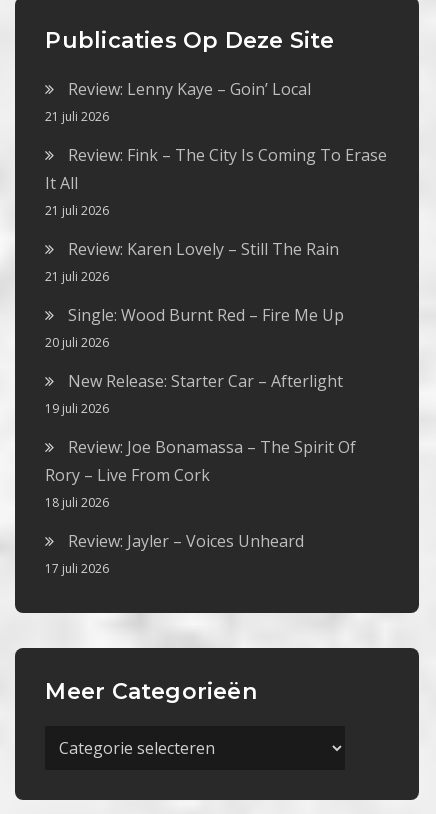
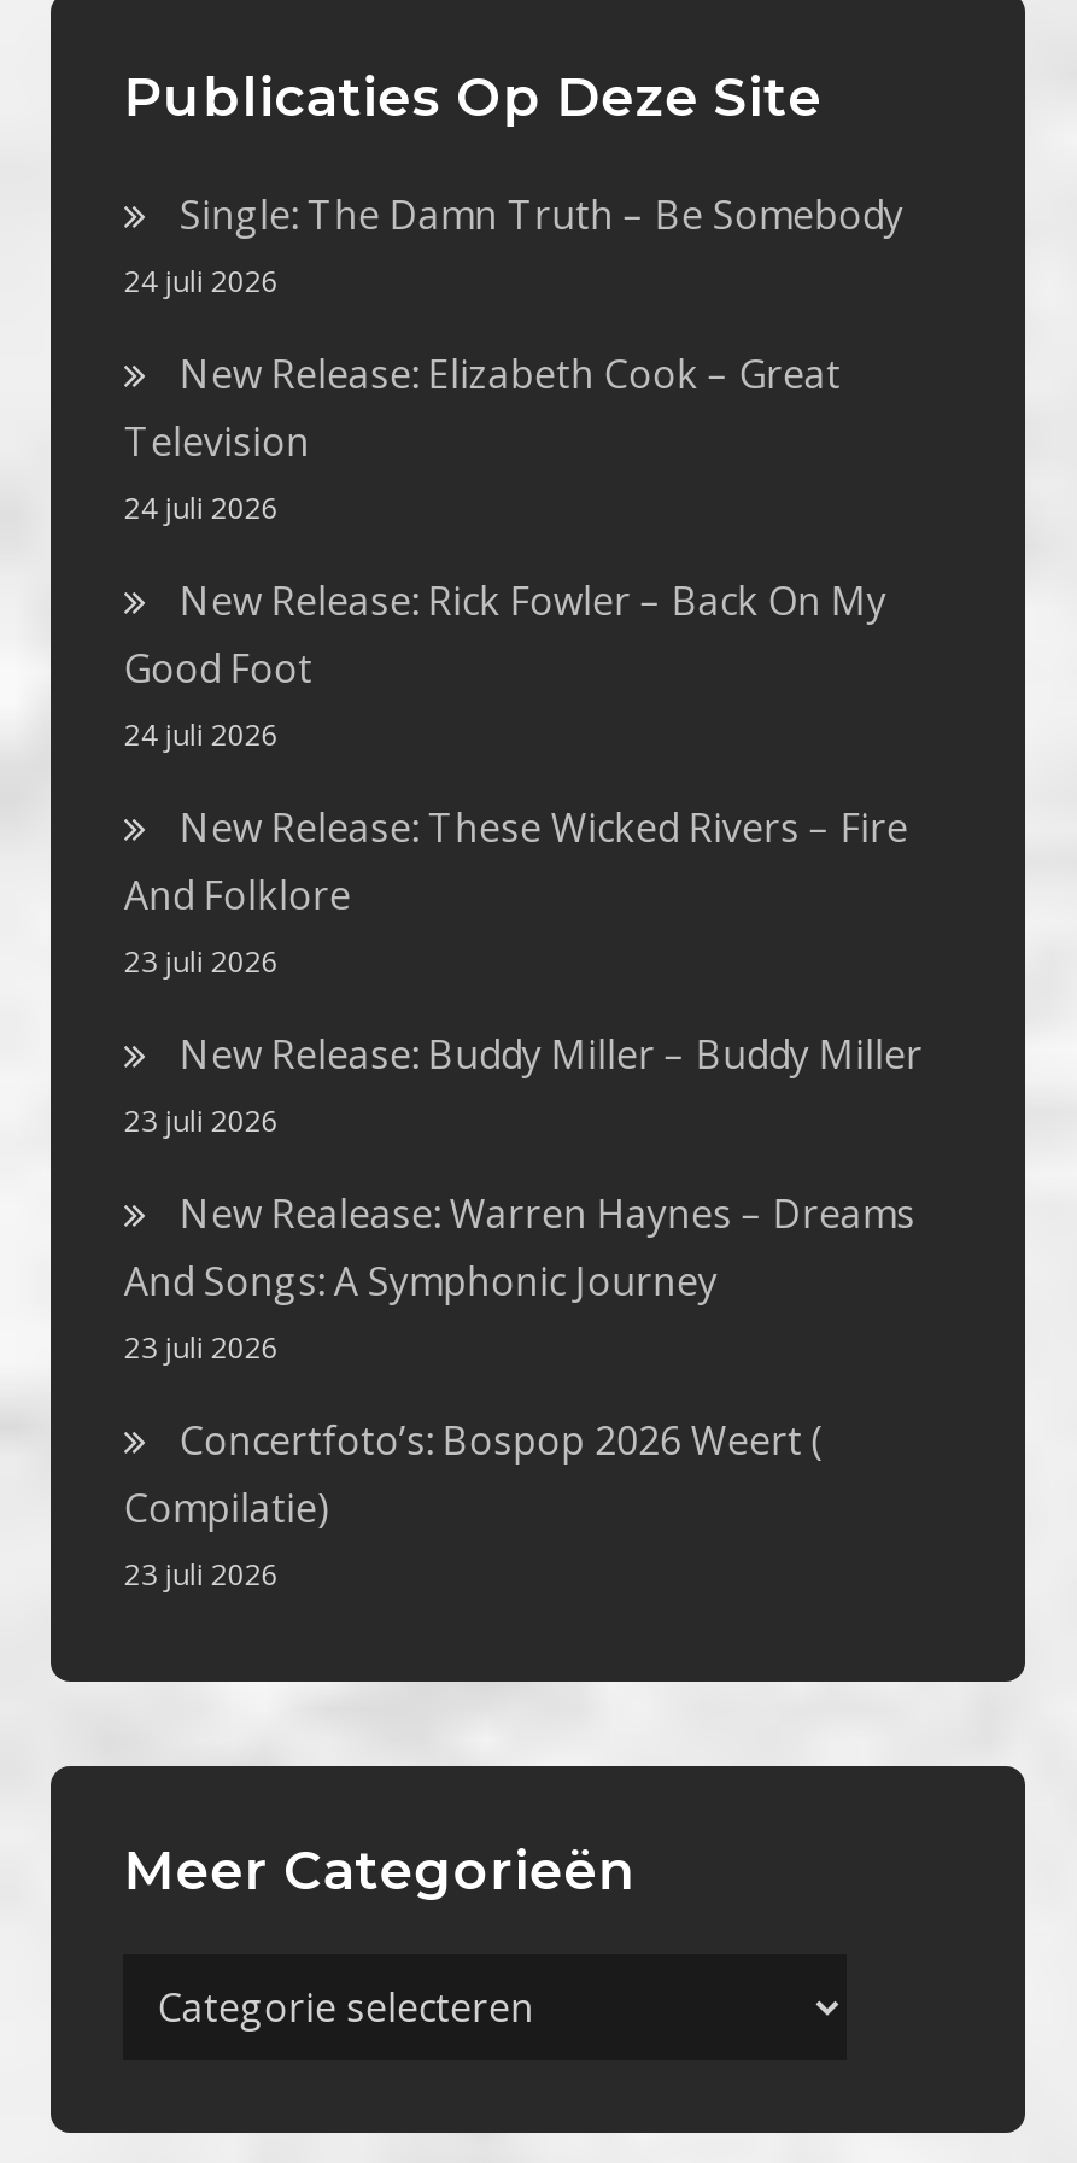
- Review: Lenny Kaye – Goin’ Local
- 21 juli 2026
+ Single: The Damn Truth – Be Somebody
+ 24 juli 2026

- Review: Fink – The City Is Coming To Erase
- It All
- 21 juli 2026
+ New Release: Elizabeth Cook – Great
+ Television
+ 24 juli 2026

- Review: Karen Lovely – Still The Rain
- 21 juli 2026
+ New Release: Rick Fowler – Back On My
+ Good Foot
+ 24 juli 2026

- Single: Wood Burnt Red – Fire Me Up
- 20 juli 2026
+ New Release: These Wicked Rivers – Fire
+ And Folklore
+ 23 juli 2026

- New Release: Starter Car – Afterlight
- 19 juli 2026
+ New Release: Buddy Miller – Buddy Miller
+ 23 juli 2026

- Review: Joe Bonamassa – The Spirit Of
- Rory – Live From Cork
- 18 juli 2026
+ New Realease: Warren Haynes – Dreams
+ And Songs: A Symphonic Journey
+ 23 juli 2026

- Review: Jayler – Voices Unheard
- 17 juli 2026
+ Concertfoto’s: Bospop 2026 Weert (
+ Compilatie)
+ 23 juli 2026
